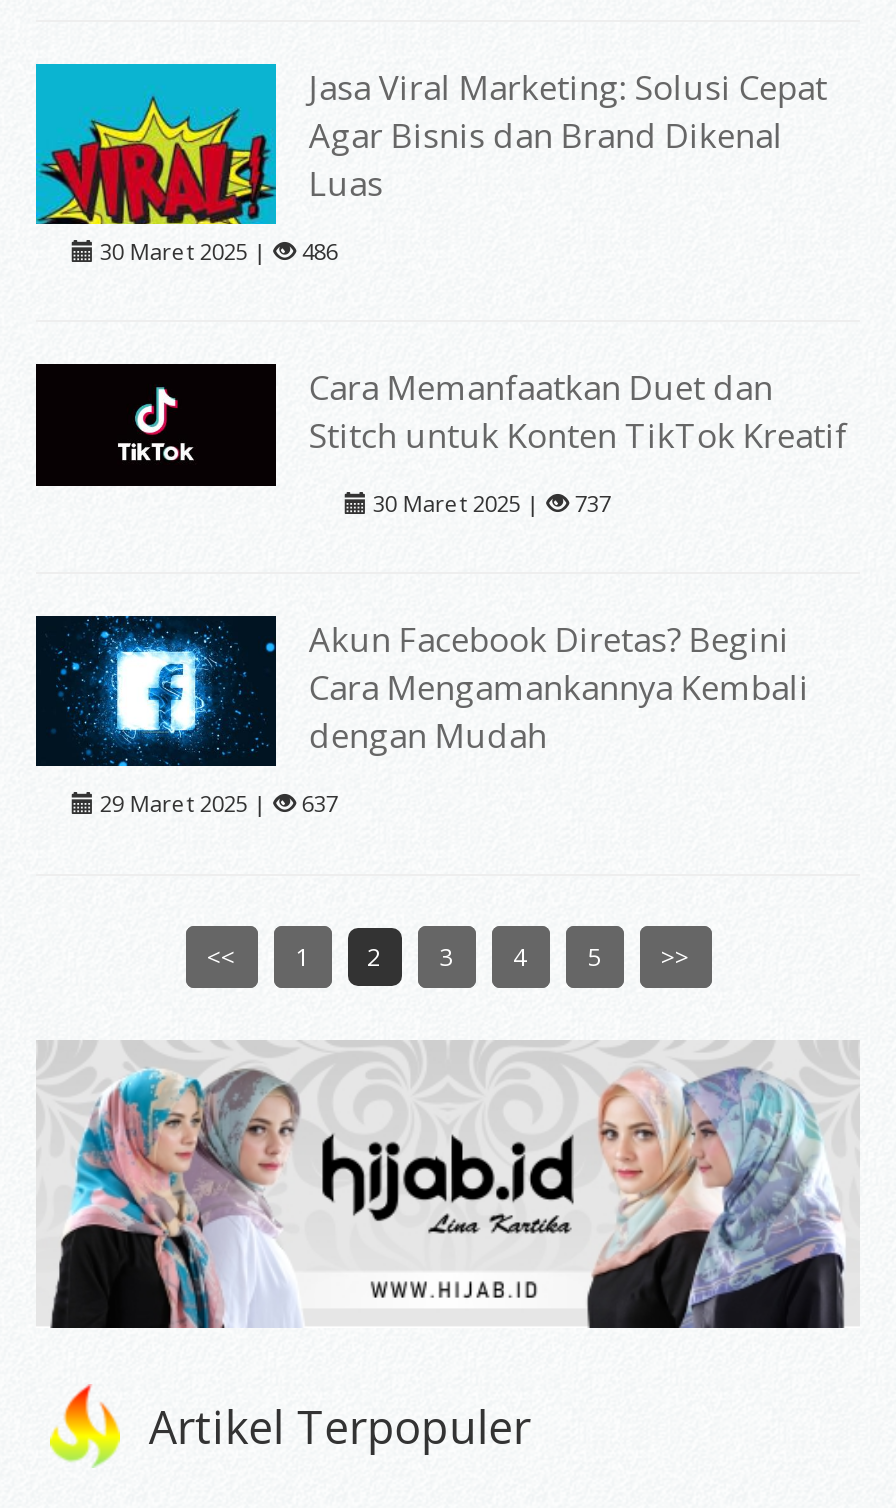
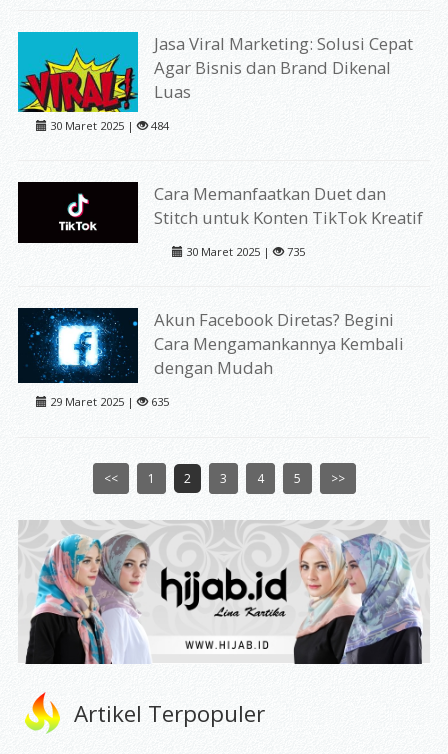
- 486
+ 484

- 737
+ 735

- 637
+ 635
